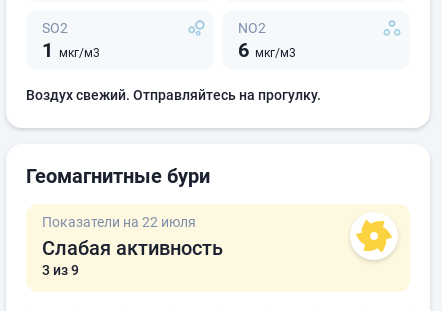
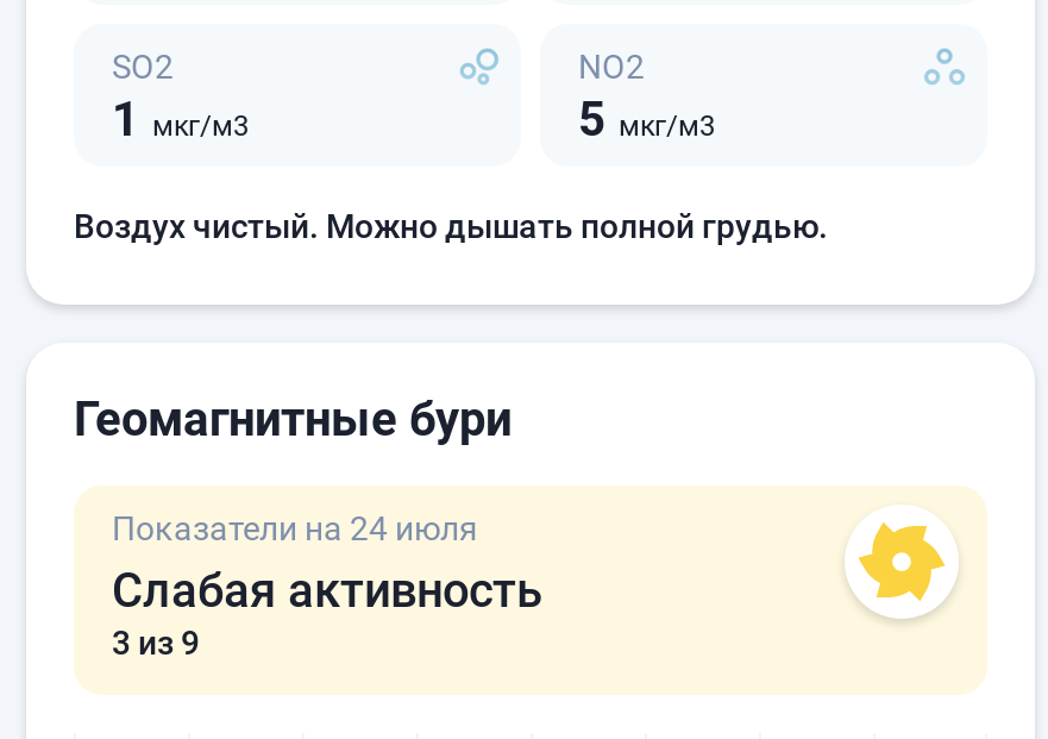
- 6 мкг/м3
+ 5 мкг/м3

- Воздух свежий. Отправляйтесь на прогулку.
+ Воздух чистый. Можно дышать полной грудью.

- Показатели на 22 июля
+ Показатели на 24 июля
